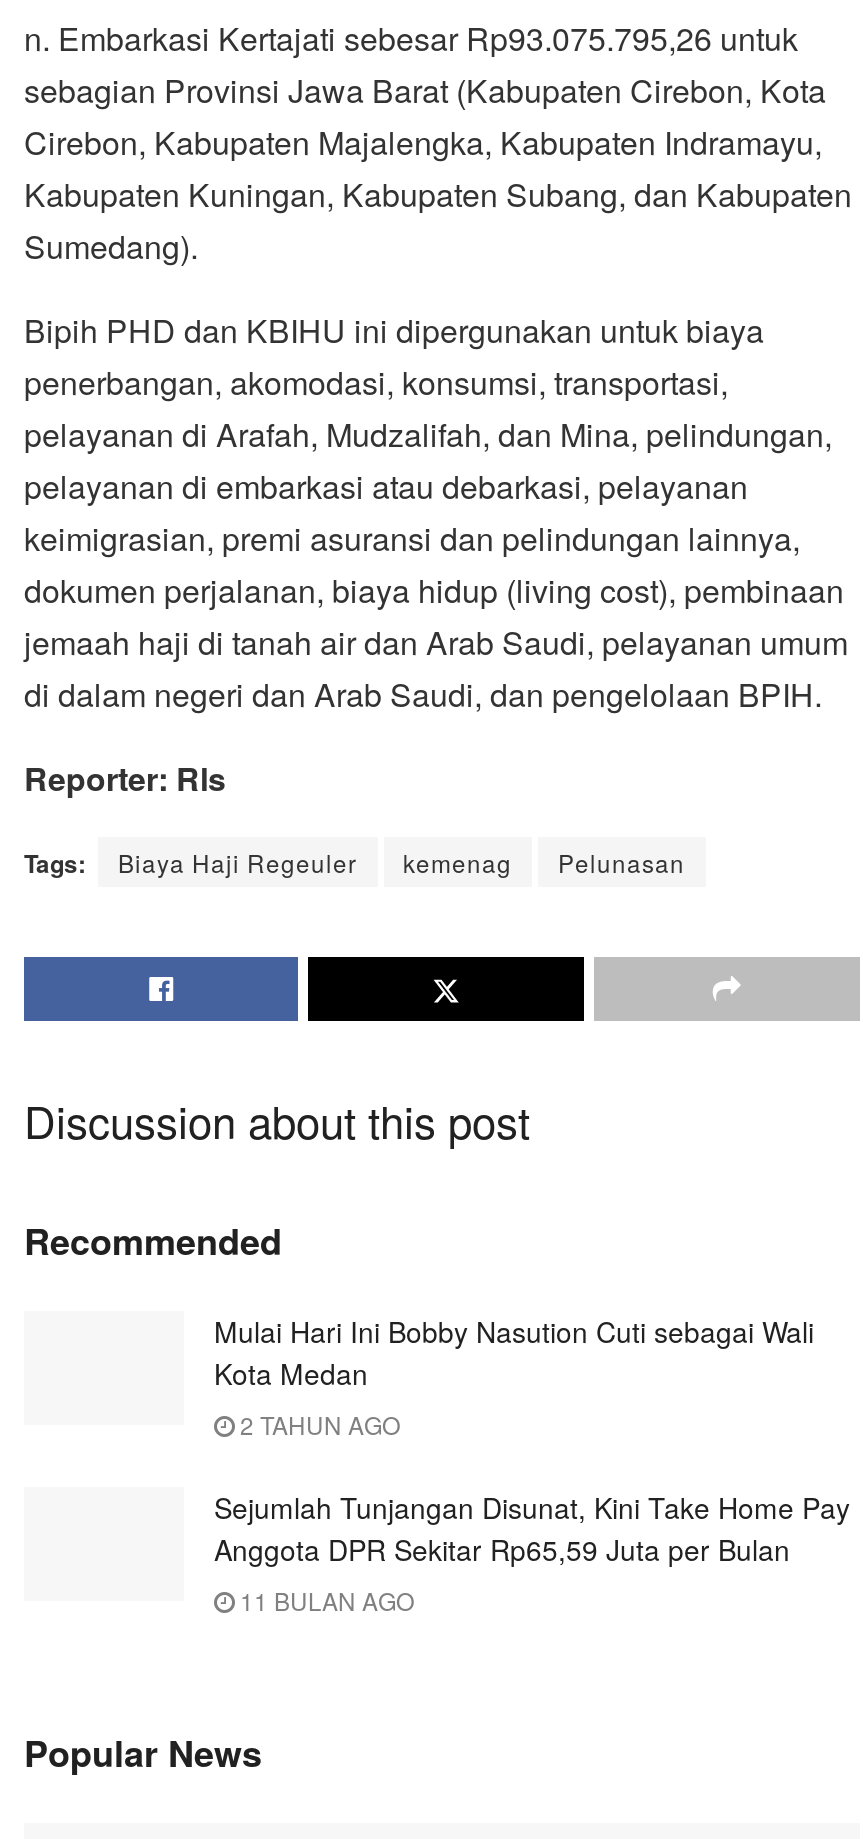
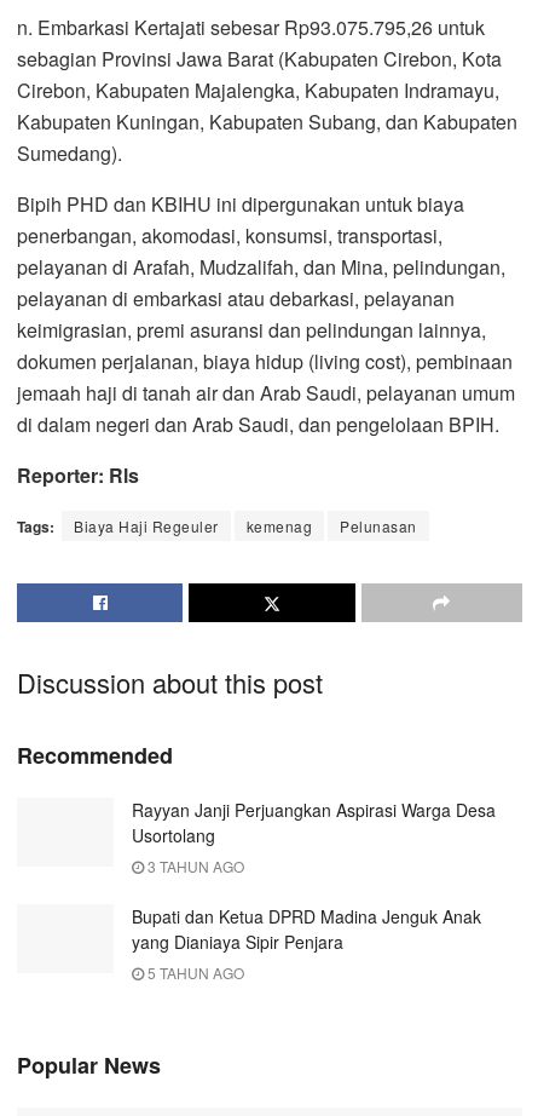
- Mulai Hari Ini Bobby Nasution Cuti sebagai Wali
- Kota Medan
- 2 TAHUN AGO
+ Rayyan Janji Perjuangkan Aspirasi Warga Desa
+ Usortolang
+ 3 TAHUN AGO

- Sejumlah Tunjangan Disunat, Kini Take Home Pay
- Anggota DPR Sekitar Rp65,59 Juta per Bulan
- 11 BULAN AGO
+ Bupati dan Ketua DPRD Madina Jenguk Anak
+ yang Dianiaya Sipir Penjara
+ 5 TAHUN AGO
